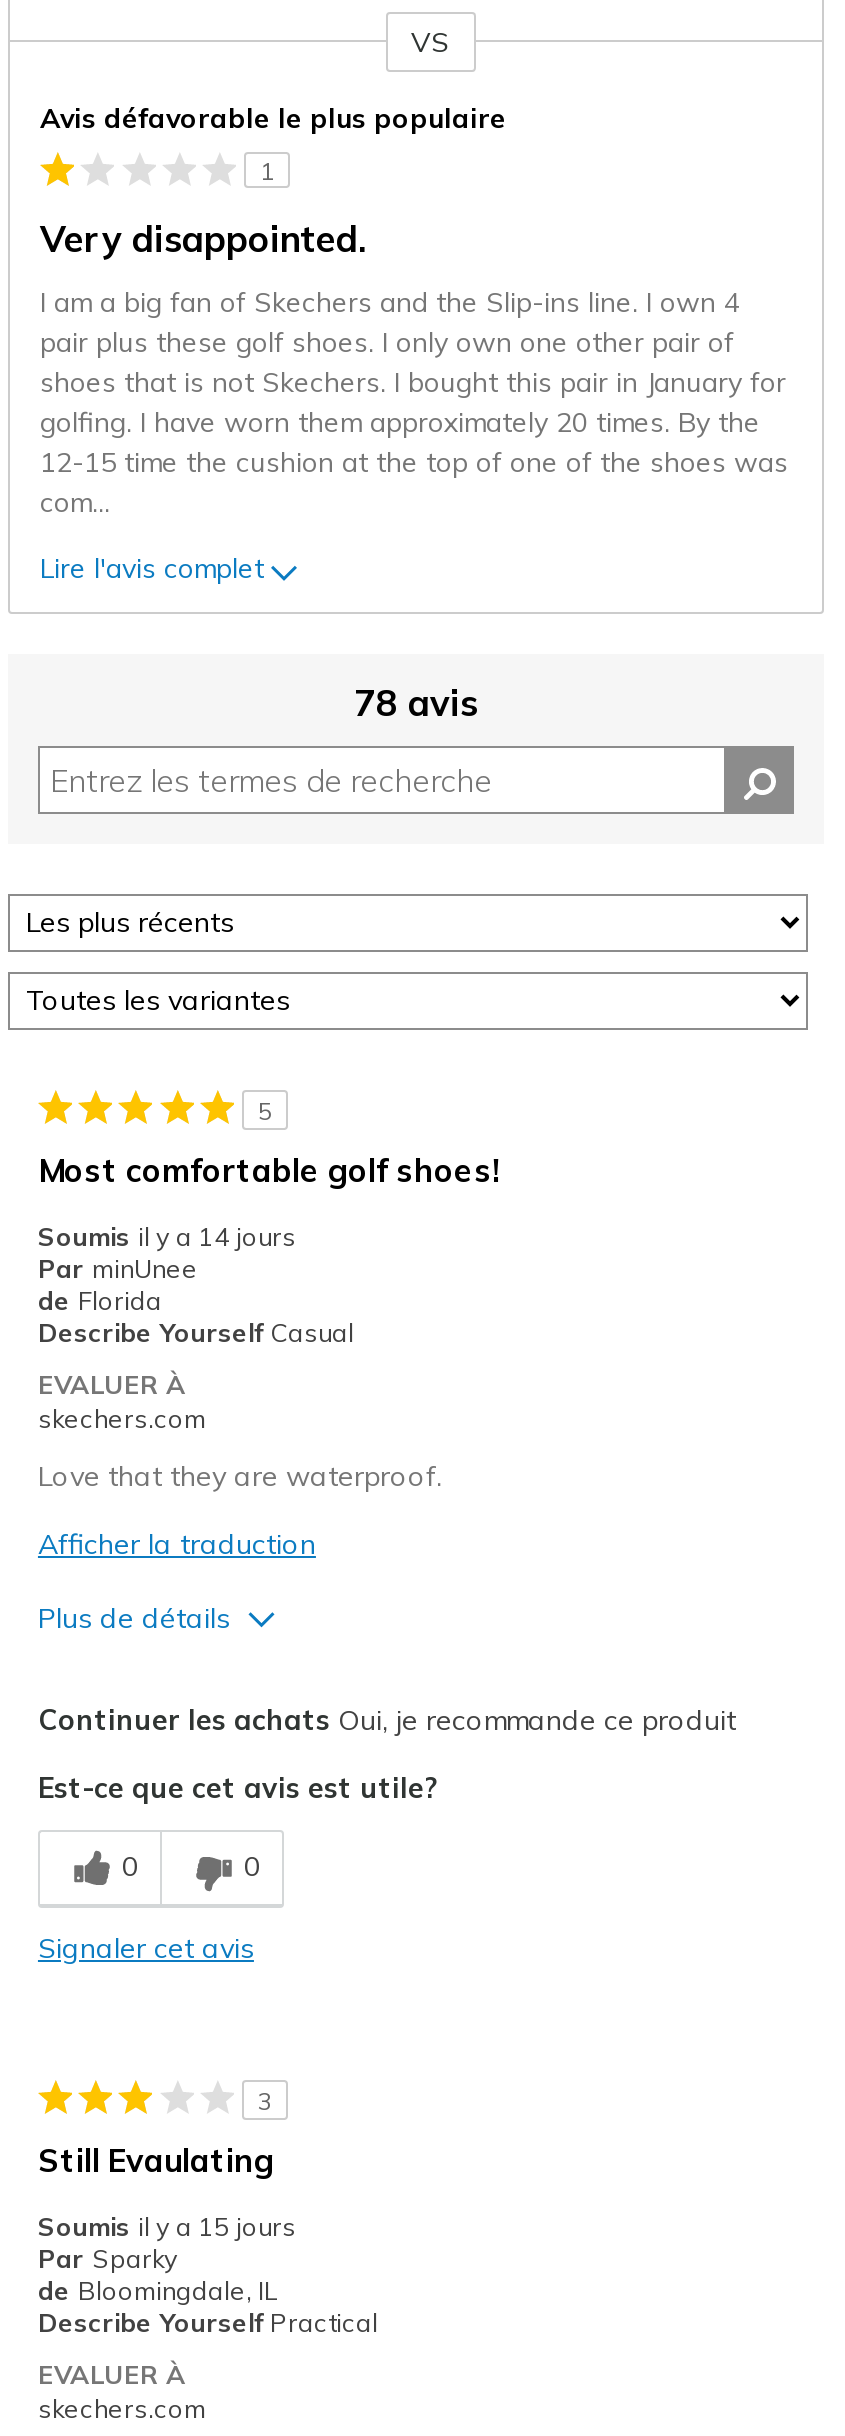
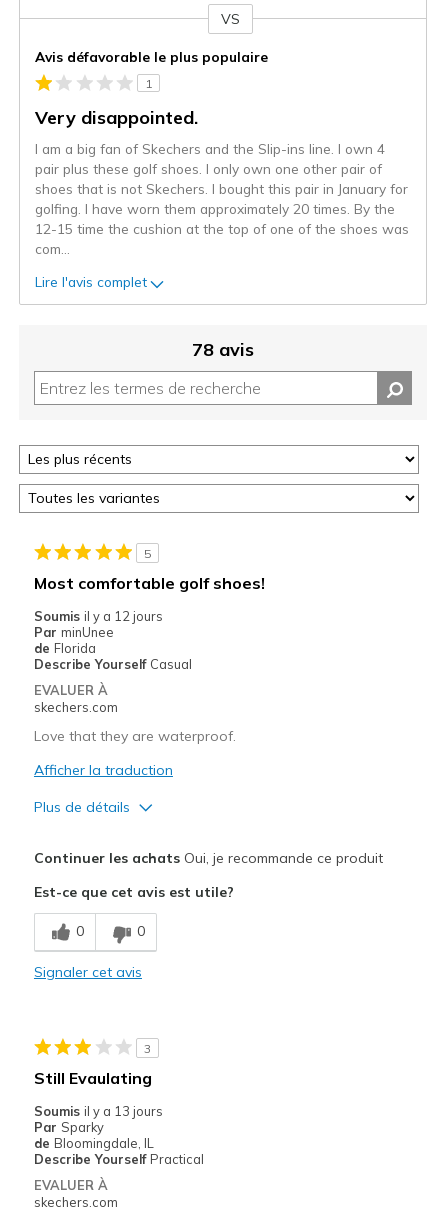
- Soumis il y a 14 jours
+ Soumis il y a 12 jours

- Soumis il y a 15 jours
+ Soumis il y a 13 jours
